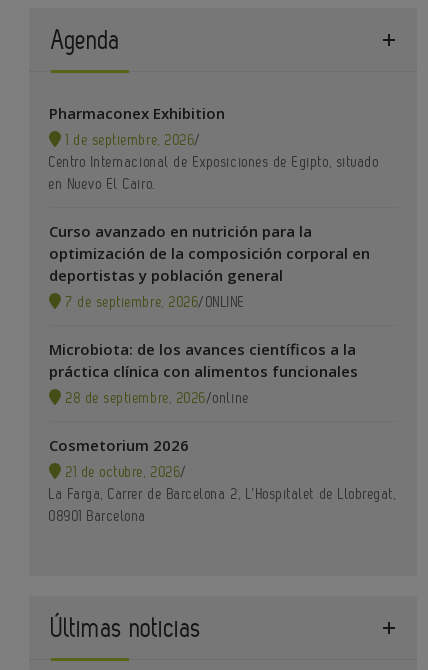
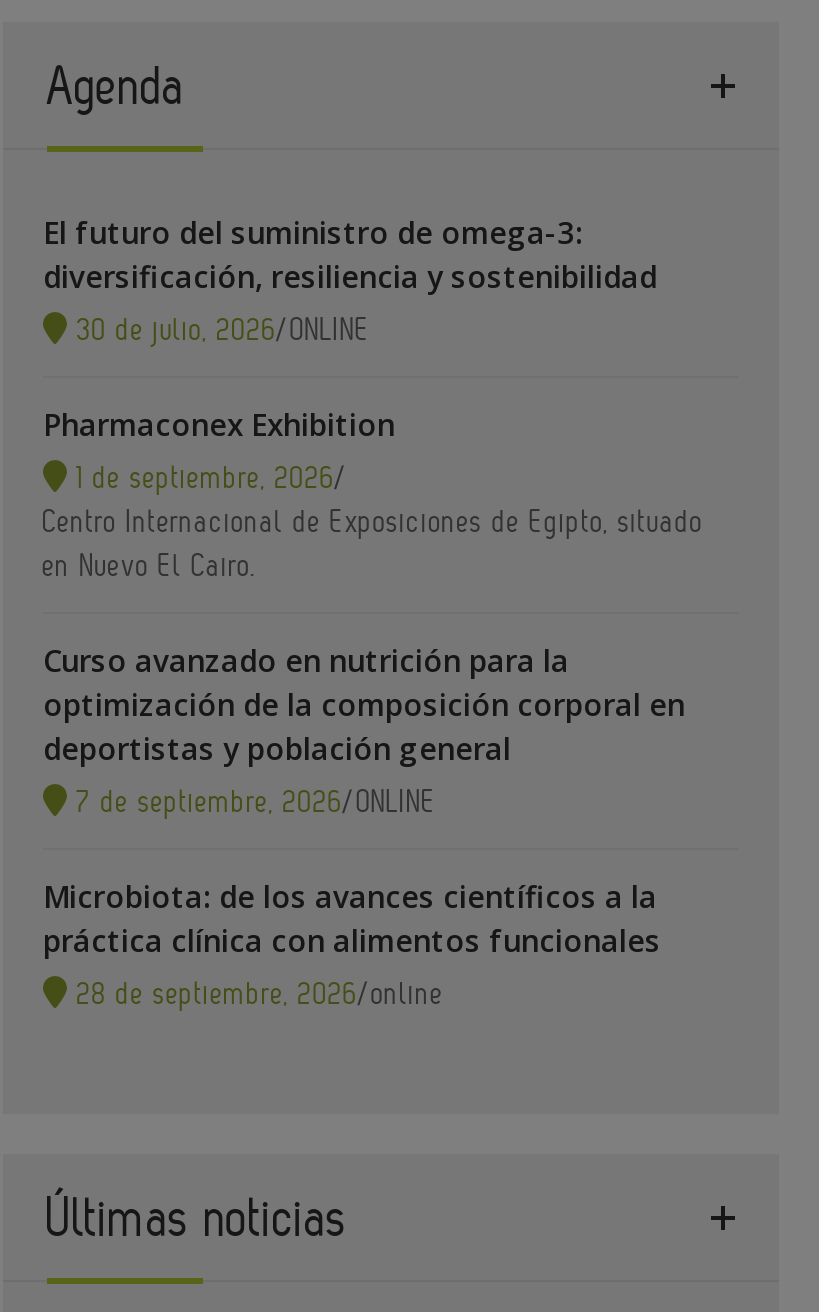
+ El futuro del suministro de omega-3:
+ diversificación, resiliencia y sostenibilidad
+ 30 de julio, 2026/ONLINE

moved down: Pharmaconex Exhibition | 1 de septiembre, 2026/ | Centro Internacional de Exposiciones de Egipto, situado | ... | práctica clínica con alimentos funcionales | 28 de septiembre, 2026/online

- Cosmetorium 2026
- 21 de octubre, 2026/
- La Farga, Carrer de Barcelona 2, L’Hospitalet de Llobregat,
- 08901 Barcelona
